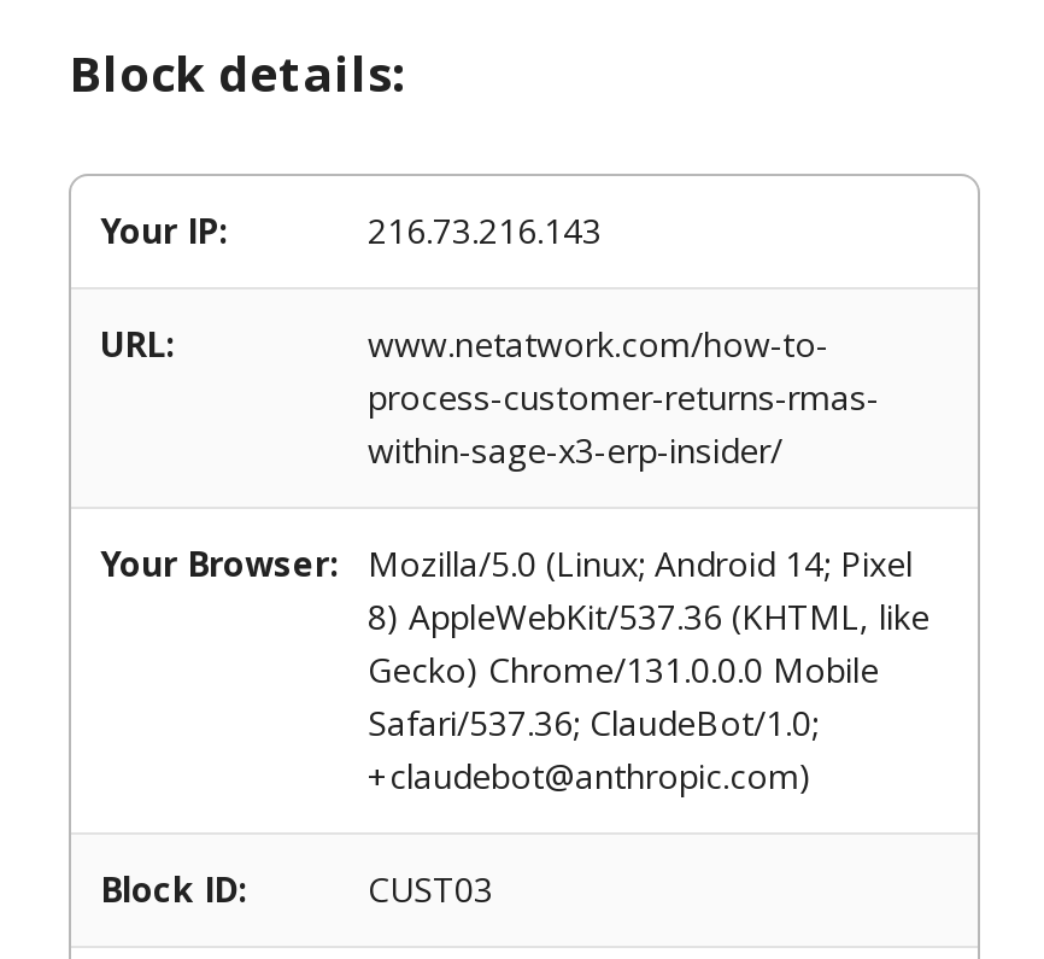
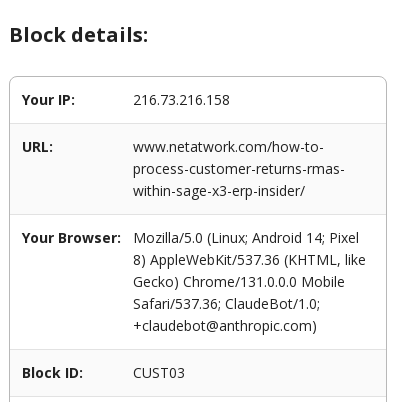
- 216.73.216.143
+ 216.73.216.158
